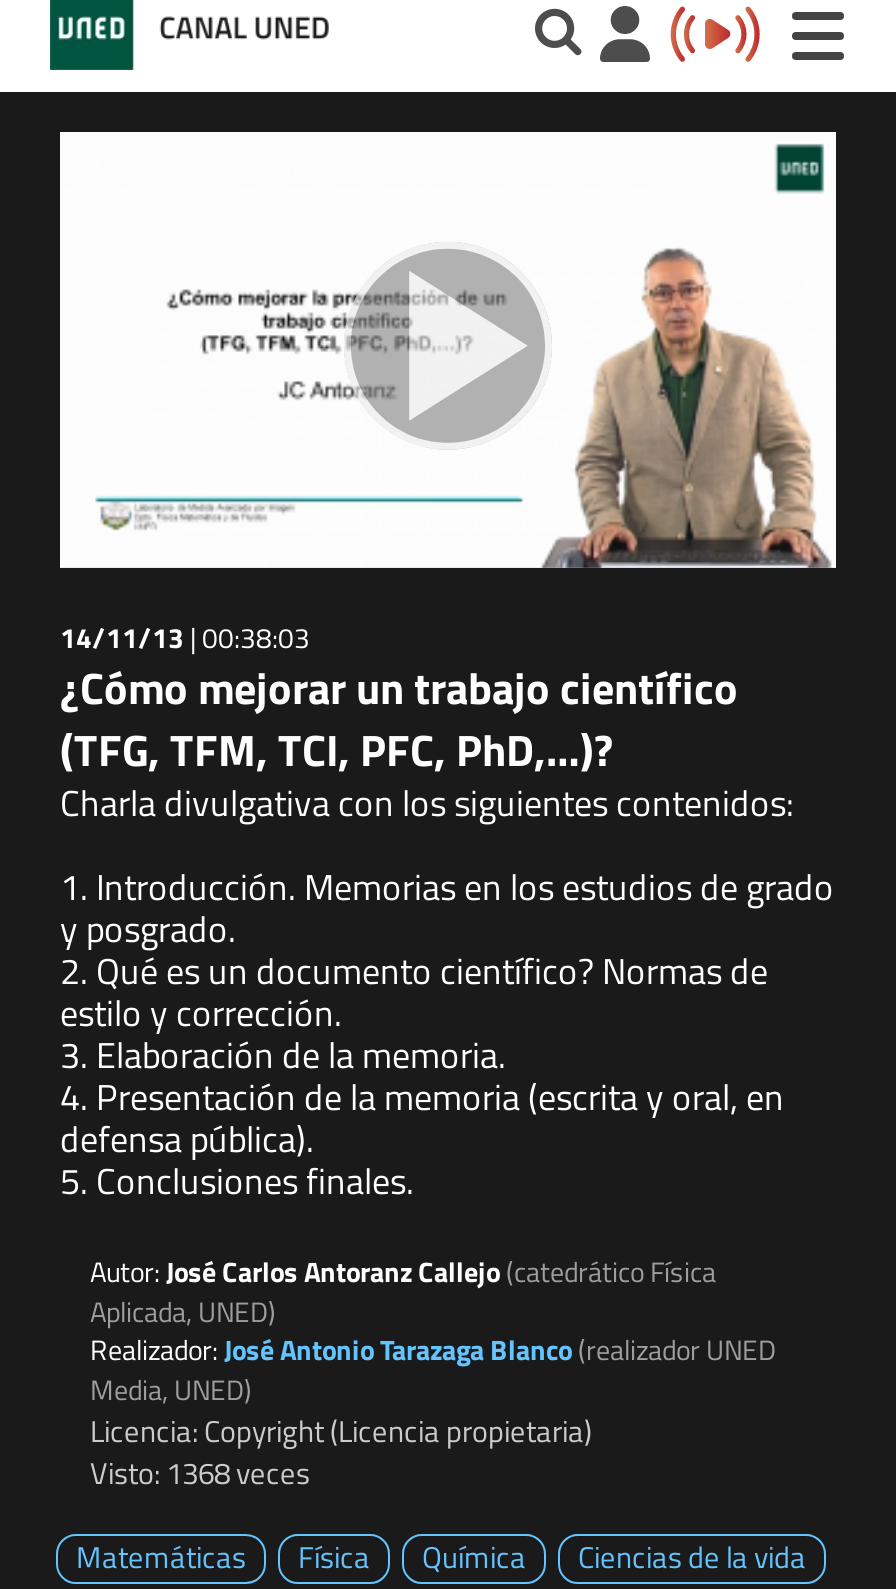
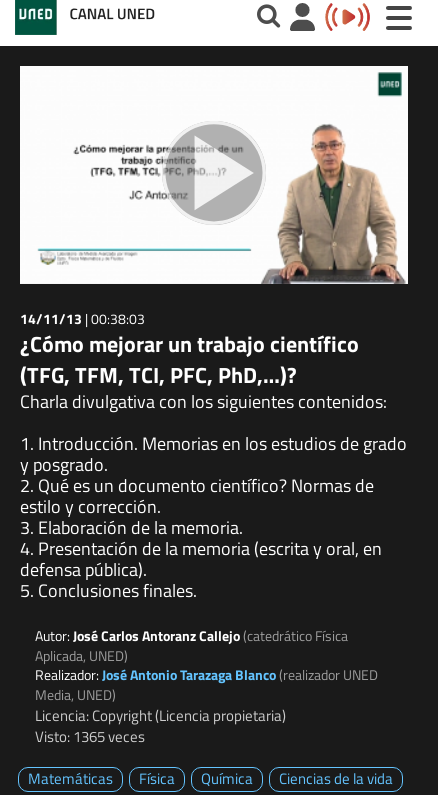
- Visto: 1368 veces
+ Visto: 1365 veces
